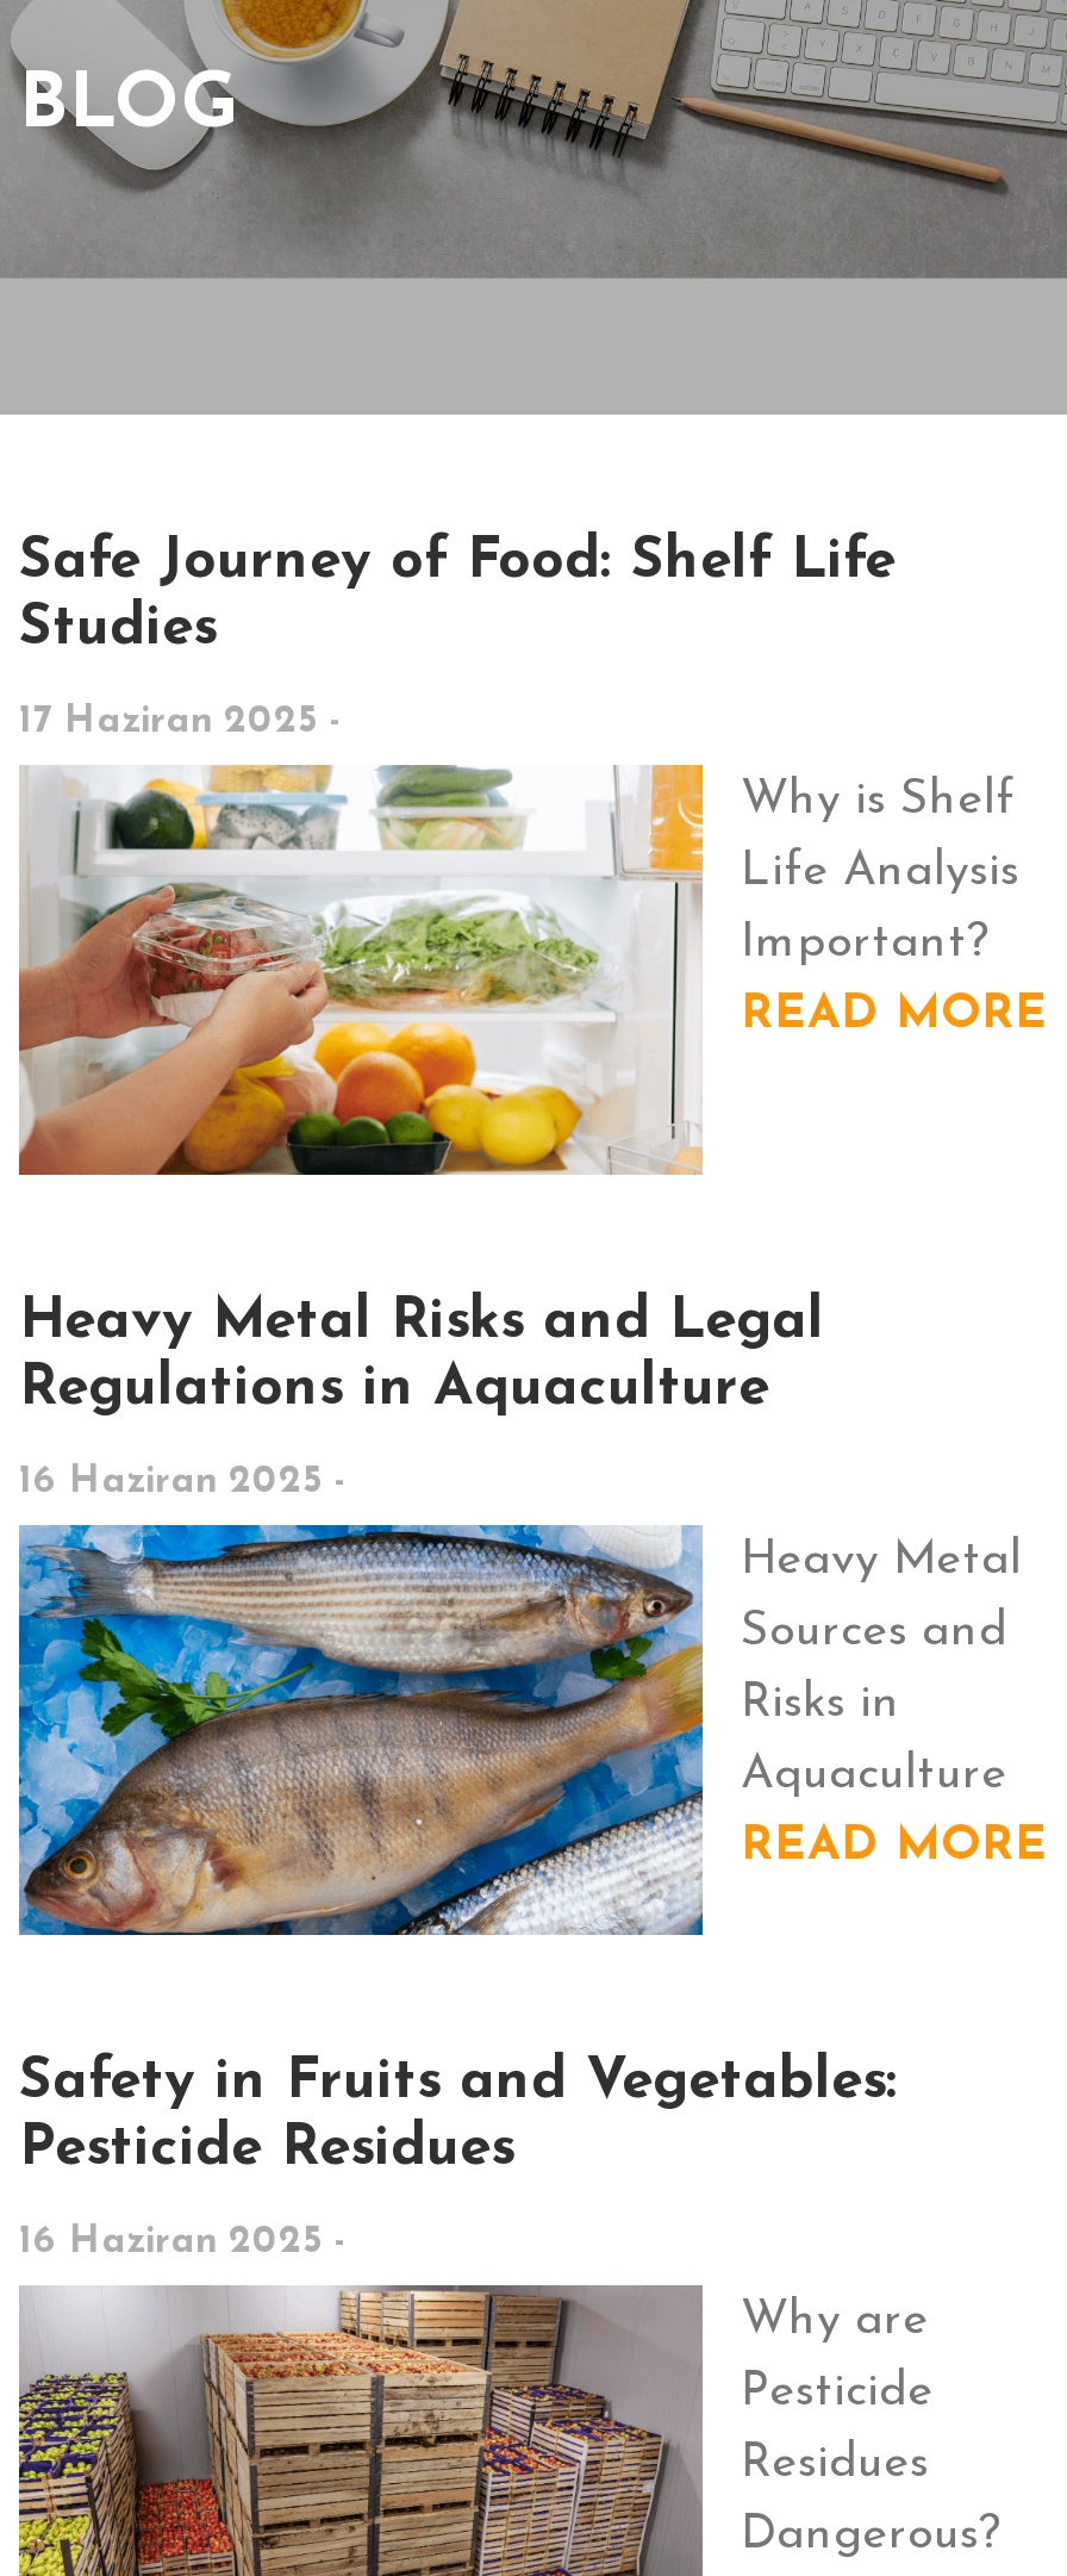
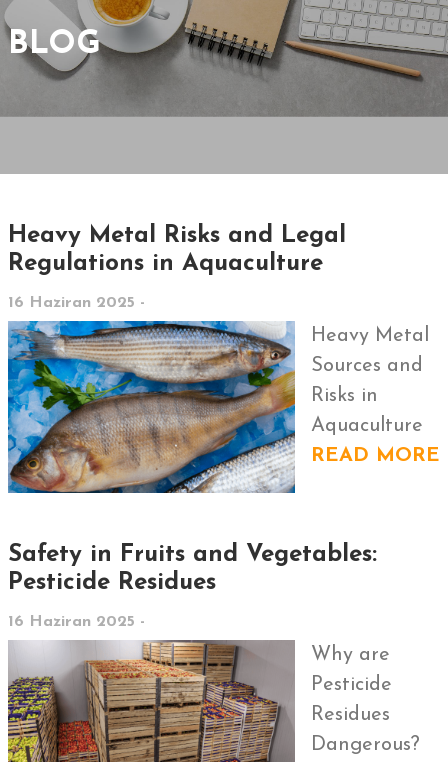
- [image]
- Safe Journey of Food: Shelf Life
- Studies
- 17 Haziran 2025 -
- Why is Shelf
- Life Analysis
- Important?
- READ MORE
